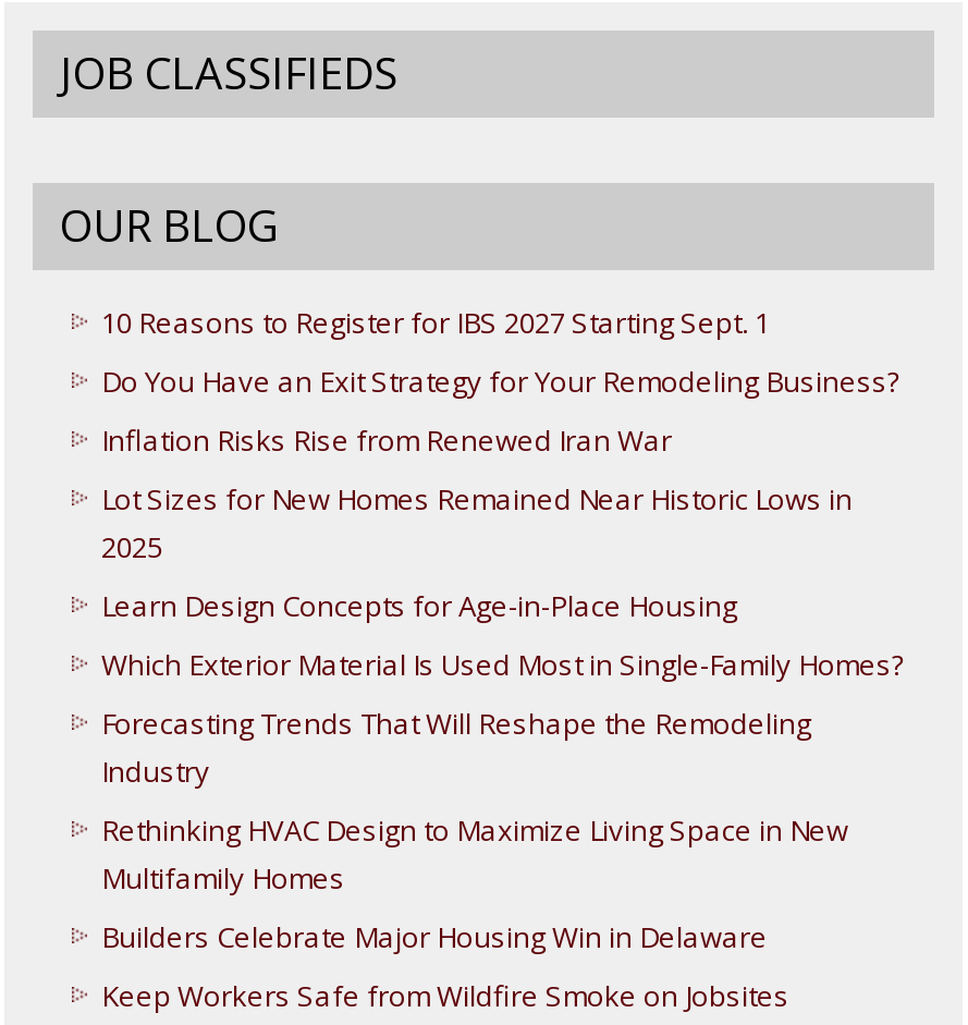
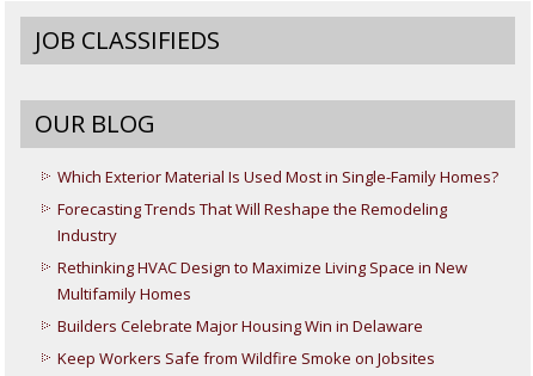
- 10 Reasons to Register for IBS 2027 Starting Sept. 1
- Do You Have an Exit Strategy for Your Remodeling Business?
- Inflation Risks Rise from Renewed Iran War
- Lot Sizes for New Homes Remained Near Historic Lows in
- 2025
- Learn Design Concepts for Age-in-Place Housing
